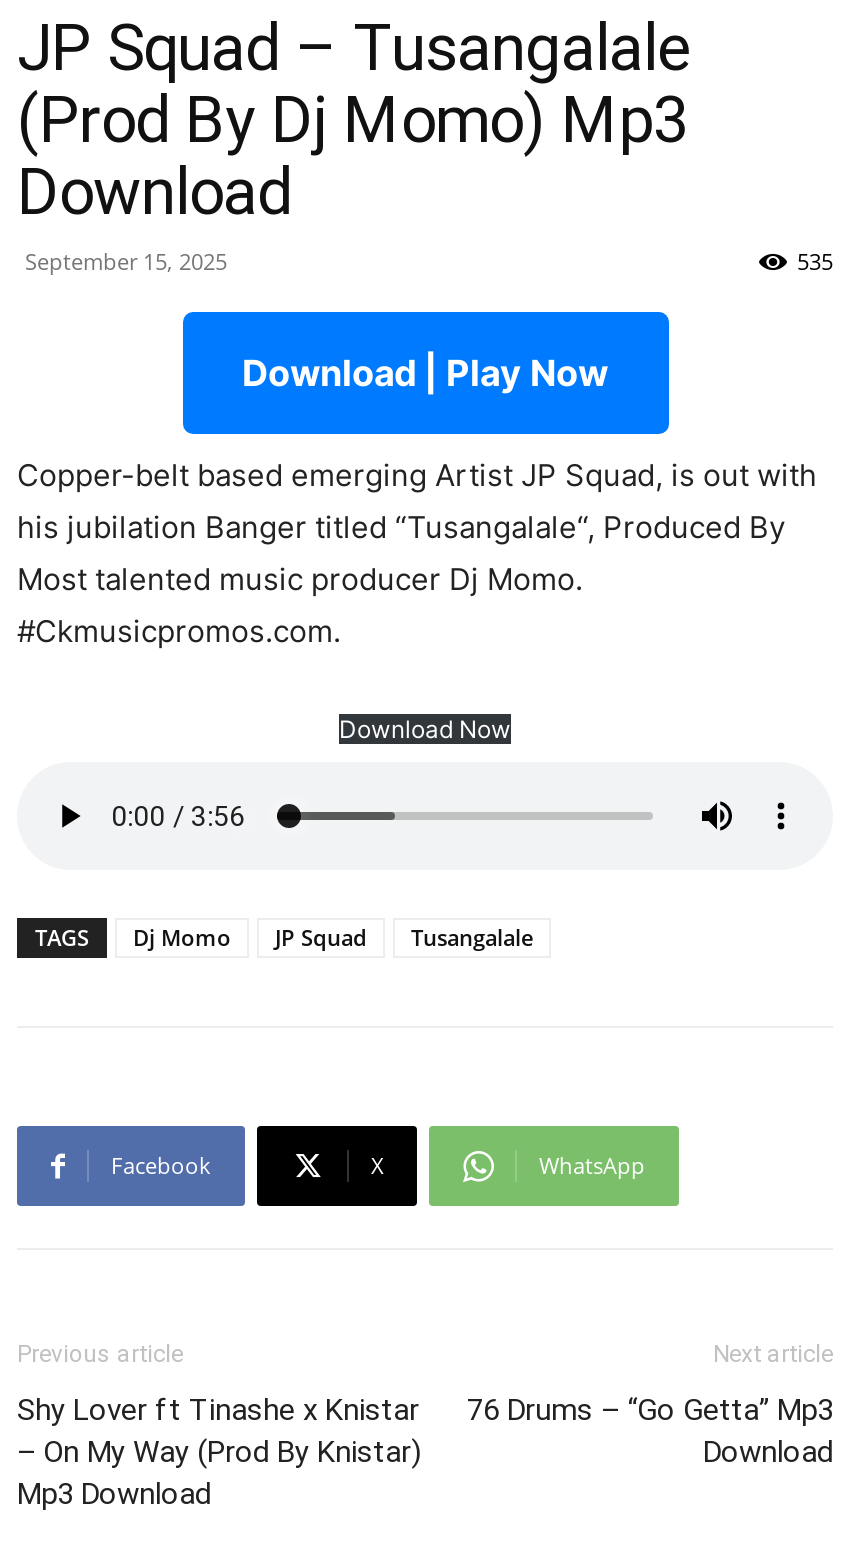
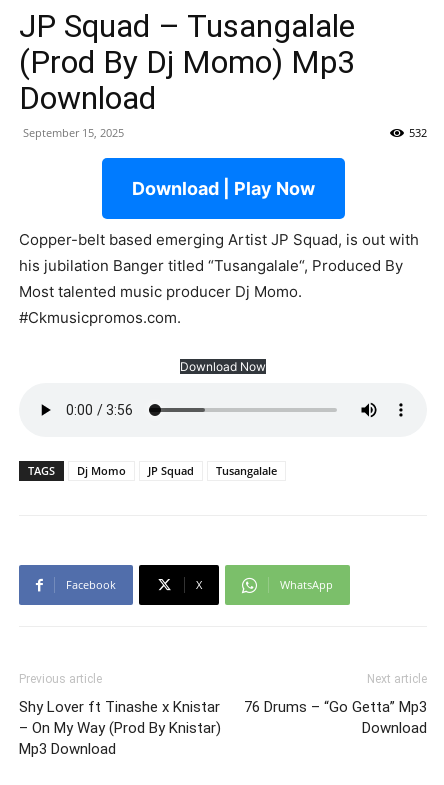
- 535
+ 532
